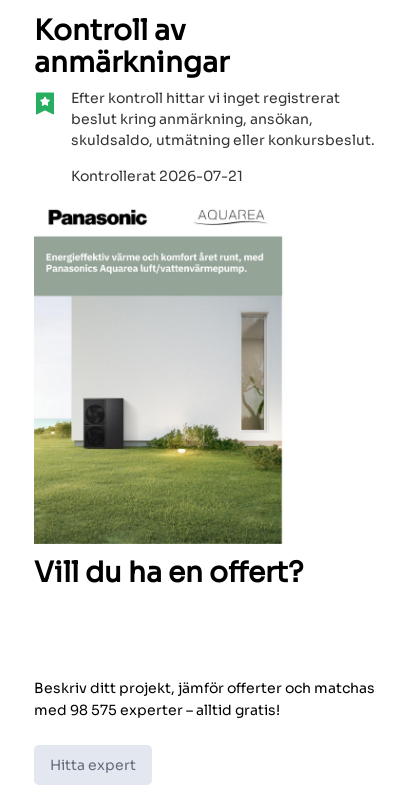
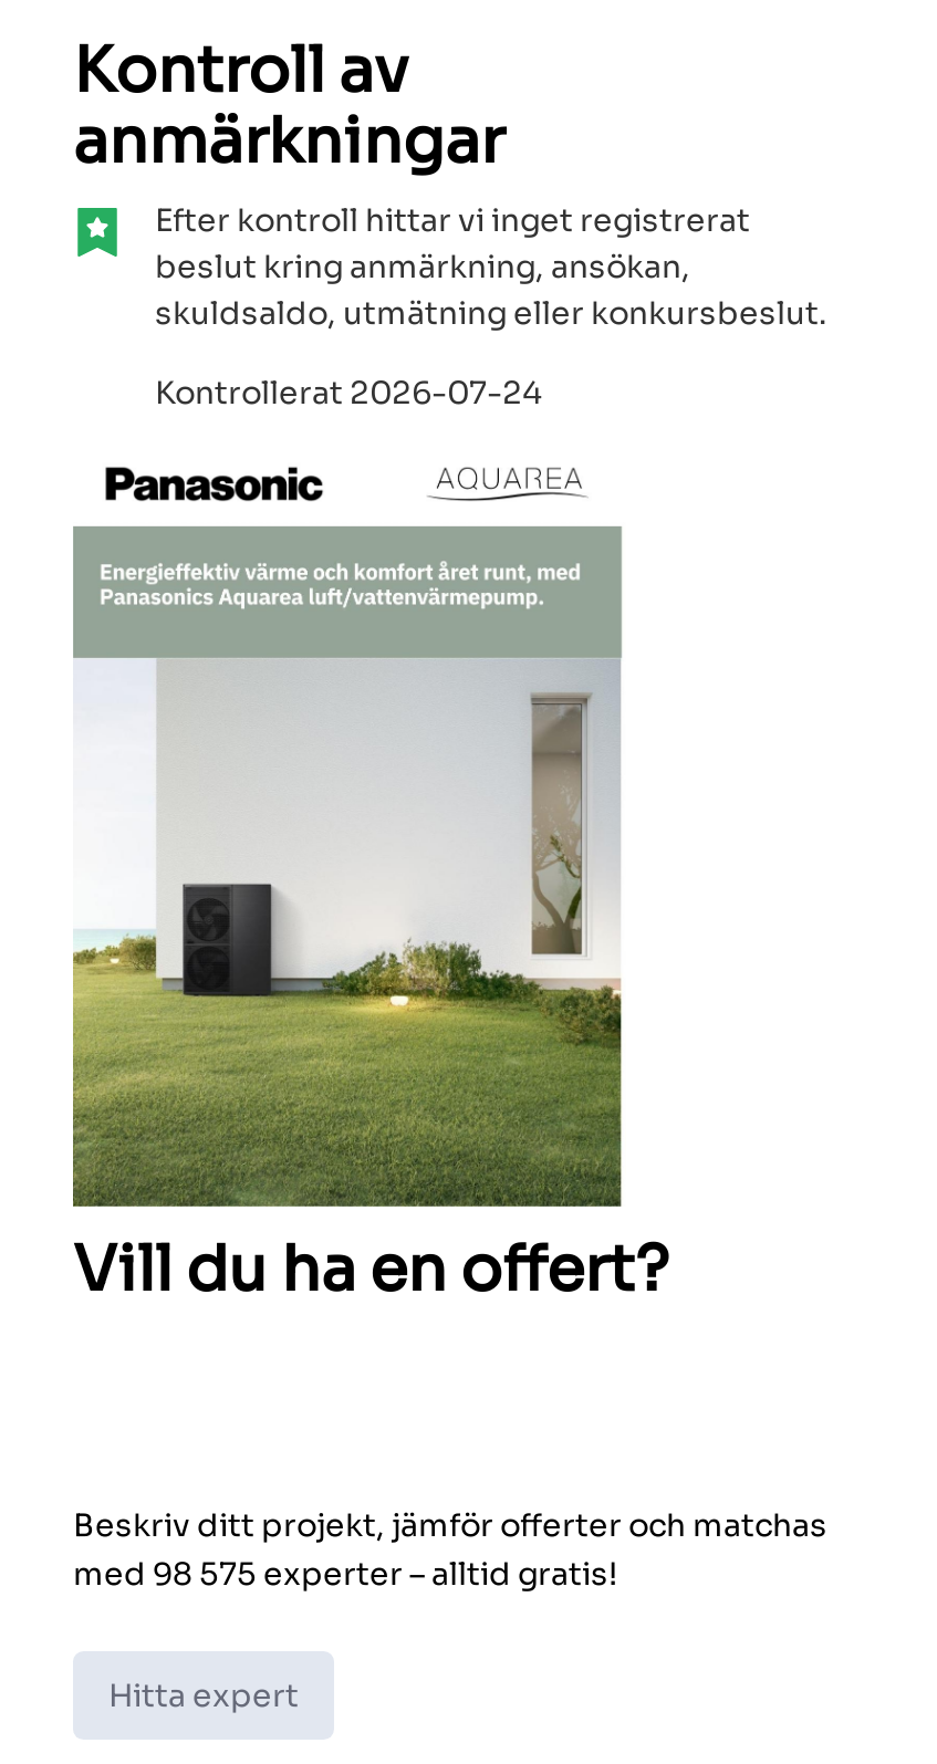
- Kontrollerat 2026-07-21
+ Kontrollerat 2026-07-24
